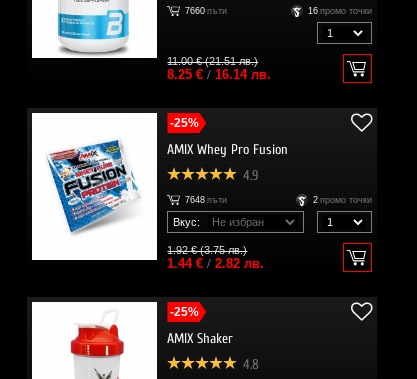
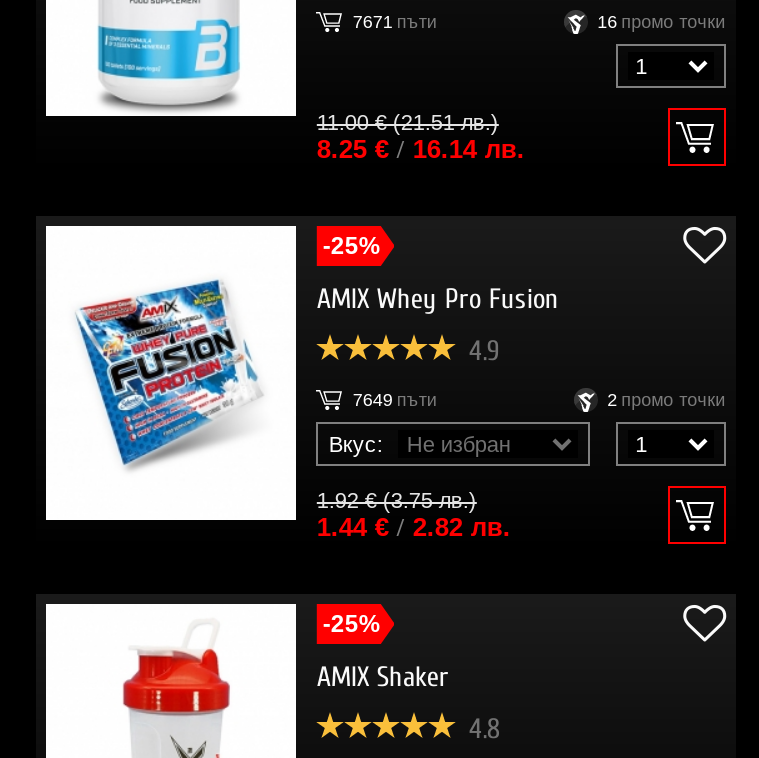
- 7660 пъти
+ 7671 пъти

- 7648 пъти
+ 7649 пъти
